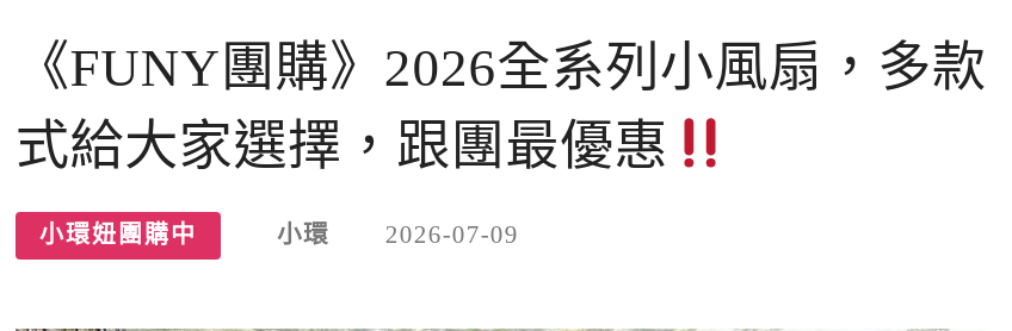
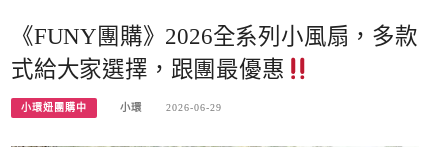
- 2026-07-09
+ 2026-06-29
